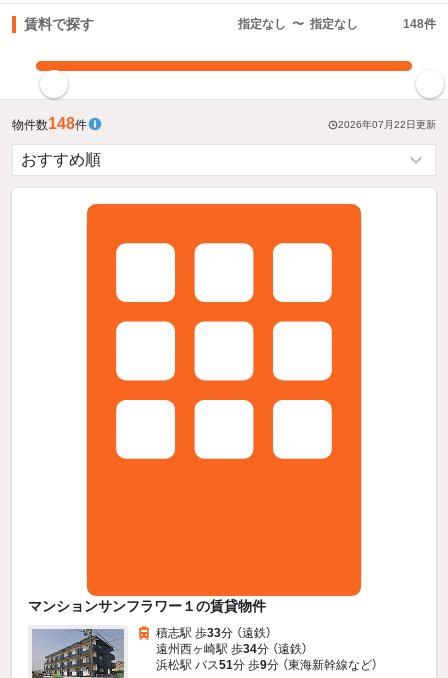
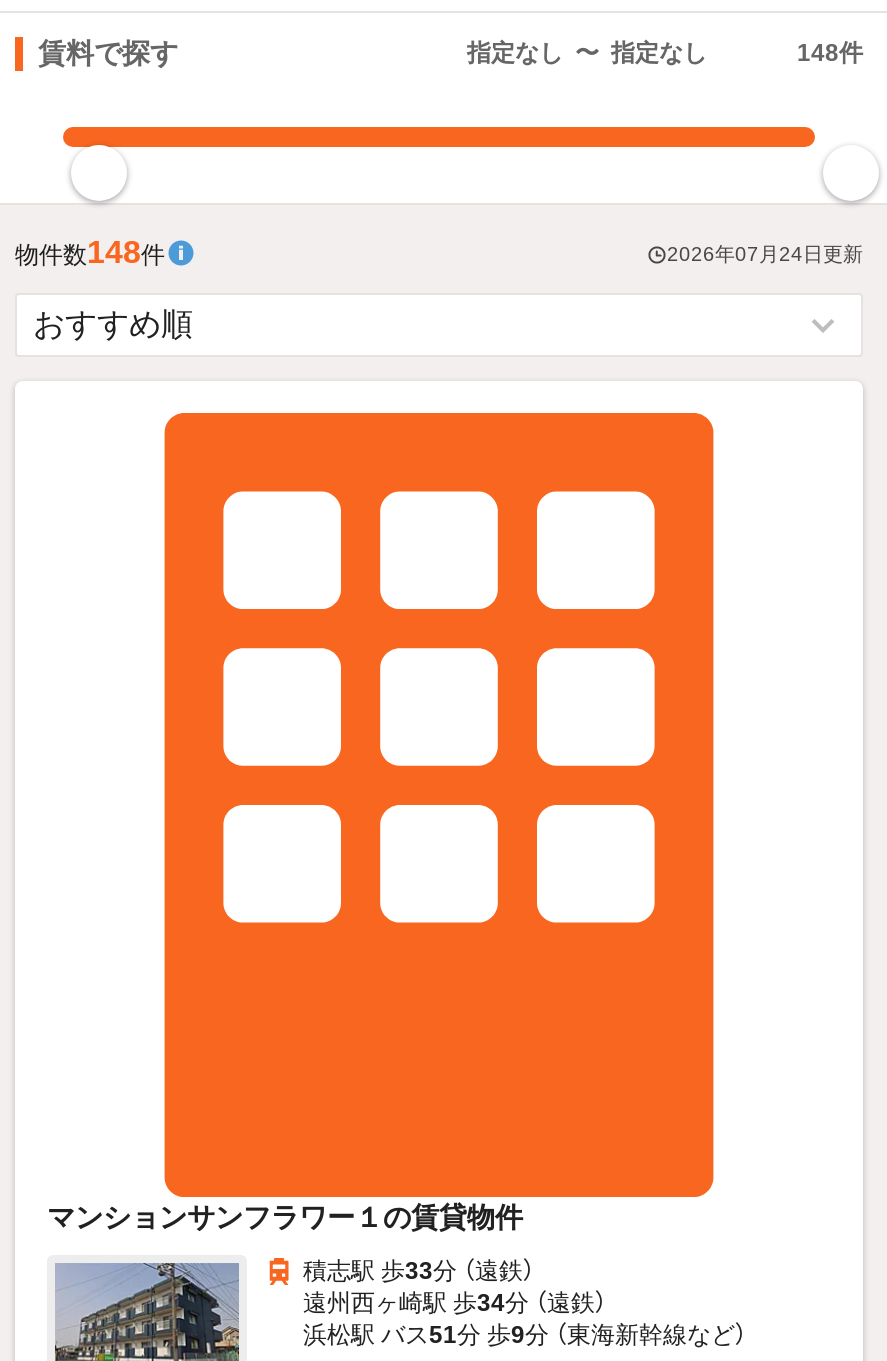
- 2026年07月22日更新
+ 2026年07月24日更新
